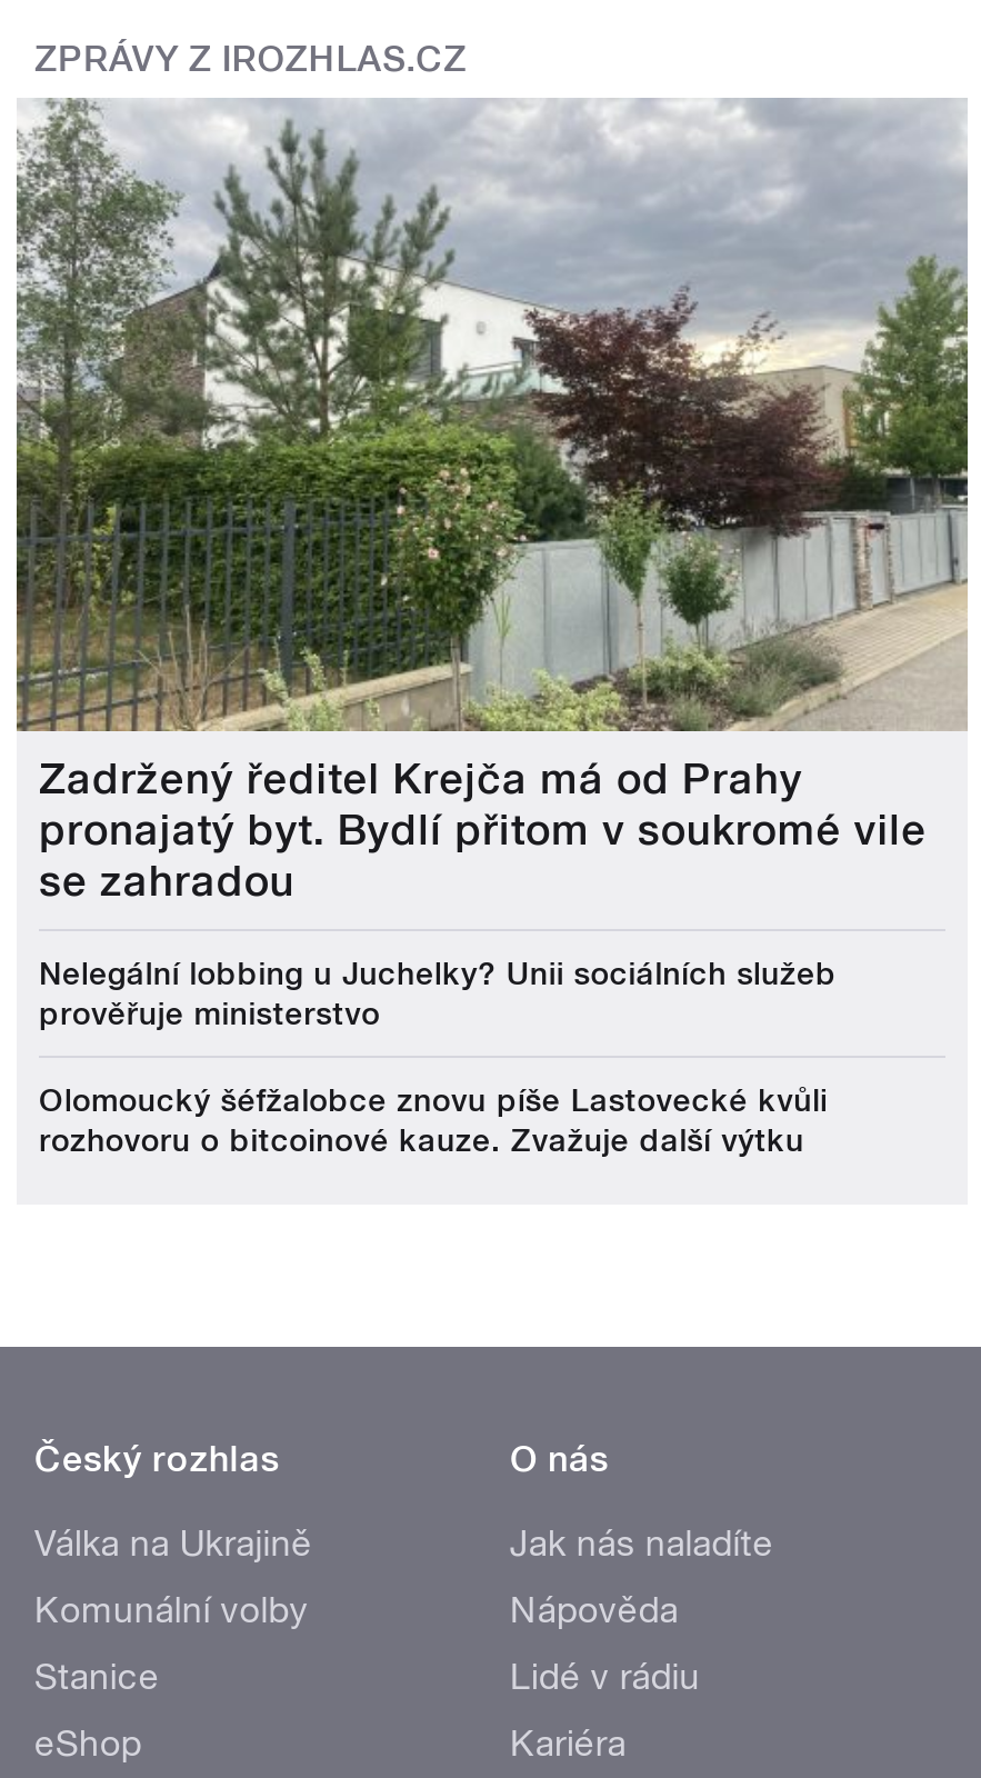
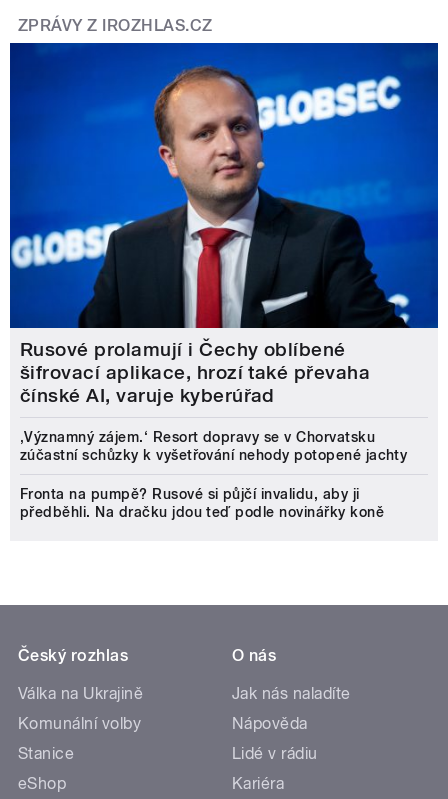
- [image]
- Zadržený ředitel Krejča má od Prahy
- pronajatý byt. Bydlí přitom v soukromé vile
- se zahradou
+ [image]
+ Rusové prolamují i Čechy oblíbené
+ šifrovací aplikace, hrozí také převaha
+ čínské AI, varuje kyberúřad

- Nelegální lobbing u Juchelky? Unii sociálních služeb
- prověřuje ministerstvo
+ ‚Významný zájem.‘ Resort dopravy se v Chorvatsku
+ zúčastní schůzky k vyšetřování nehody potopené jachty

- Olomoucký šéfžalobce znovu píše Lastovecké kvůli
- rozhovoru o bitcoinové kauze. Zvažuje další výtku
+ Fronta na pumpě? Rusové si půjčí invalidu, aby ji
+ předběhli. Na dračku jdou teď podle novinářky koně
